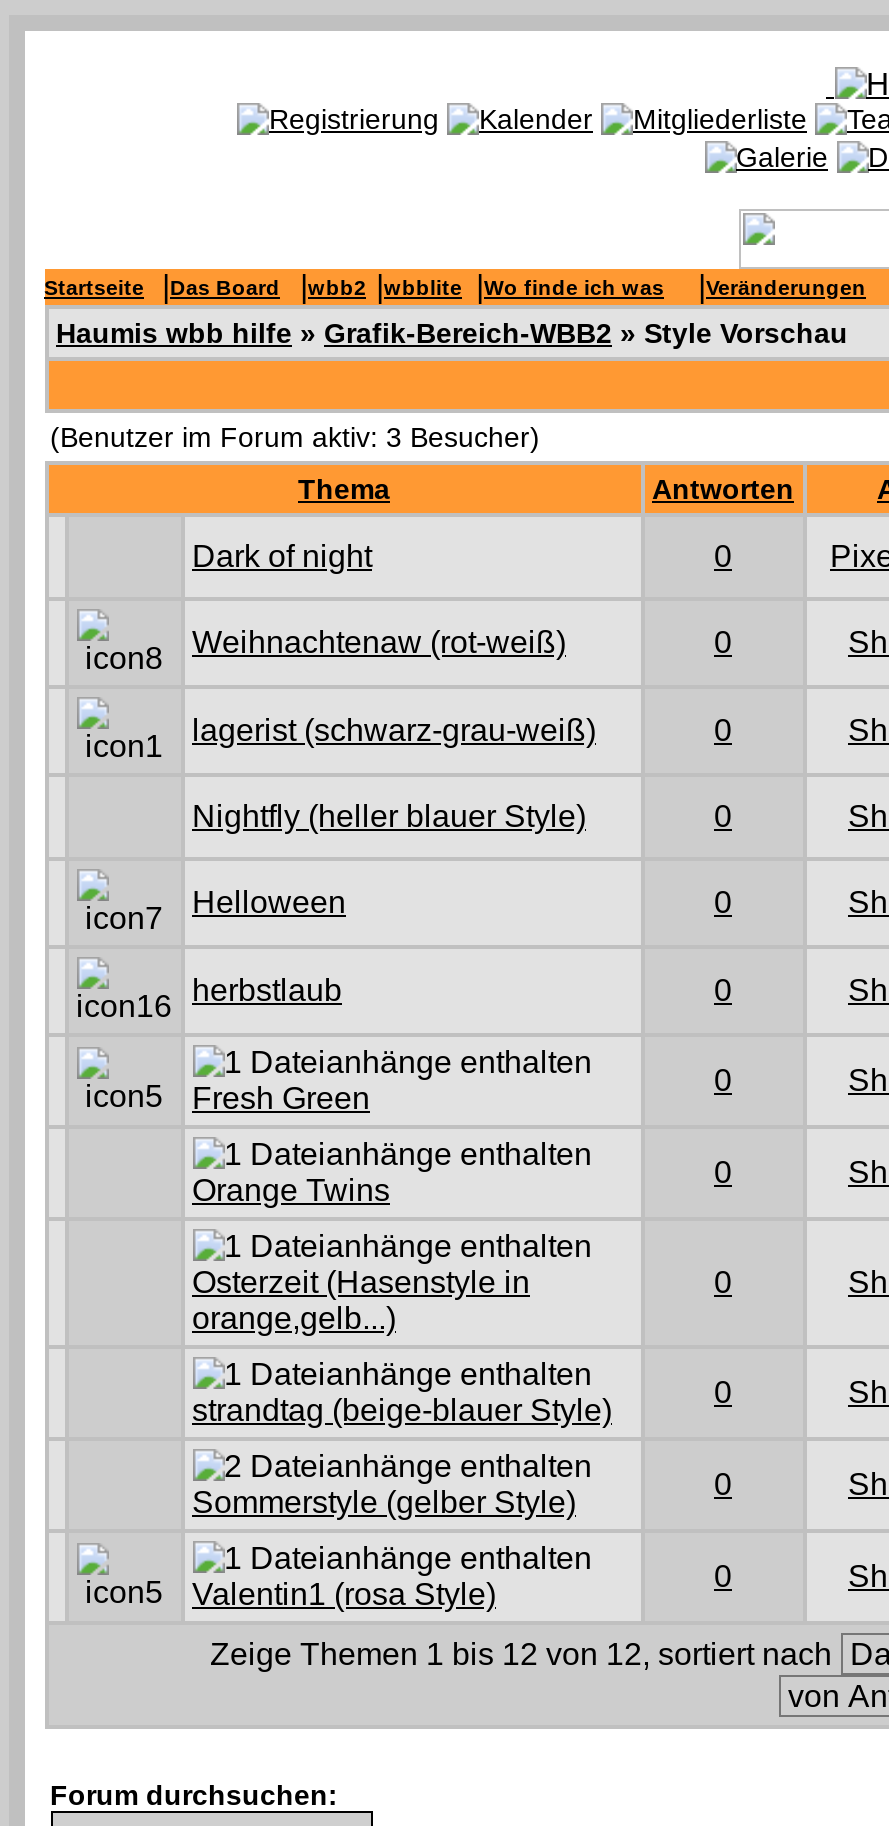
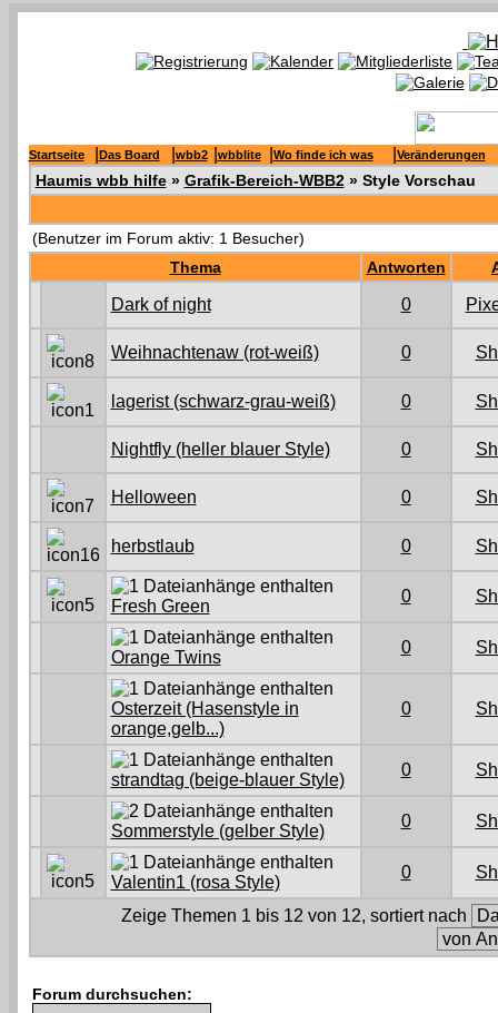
- (Benutzer im Forum aktiv: 3 Besucher)
+ (Benutzer im Forum aktiv: 1 Besucher)
